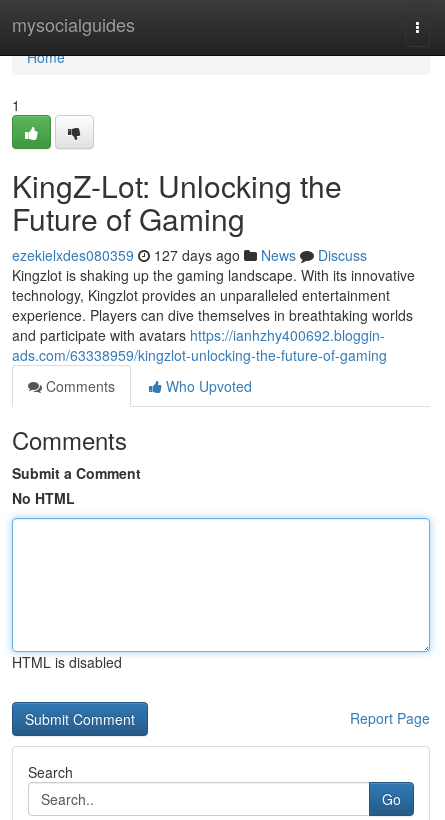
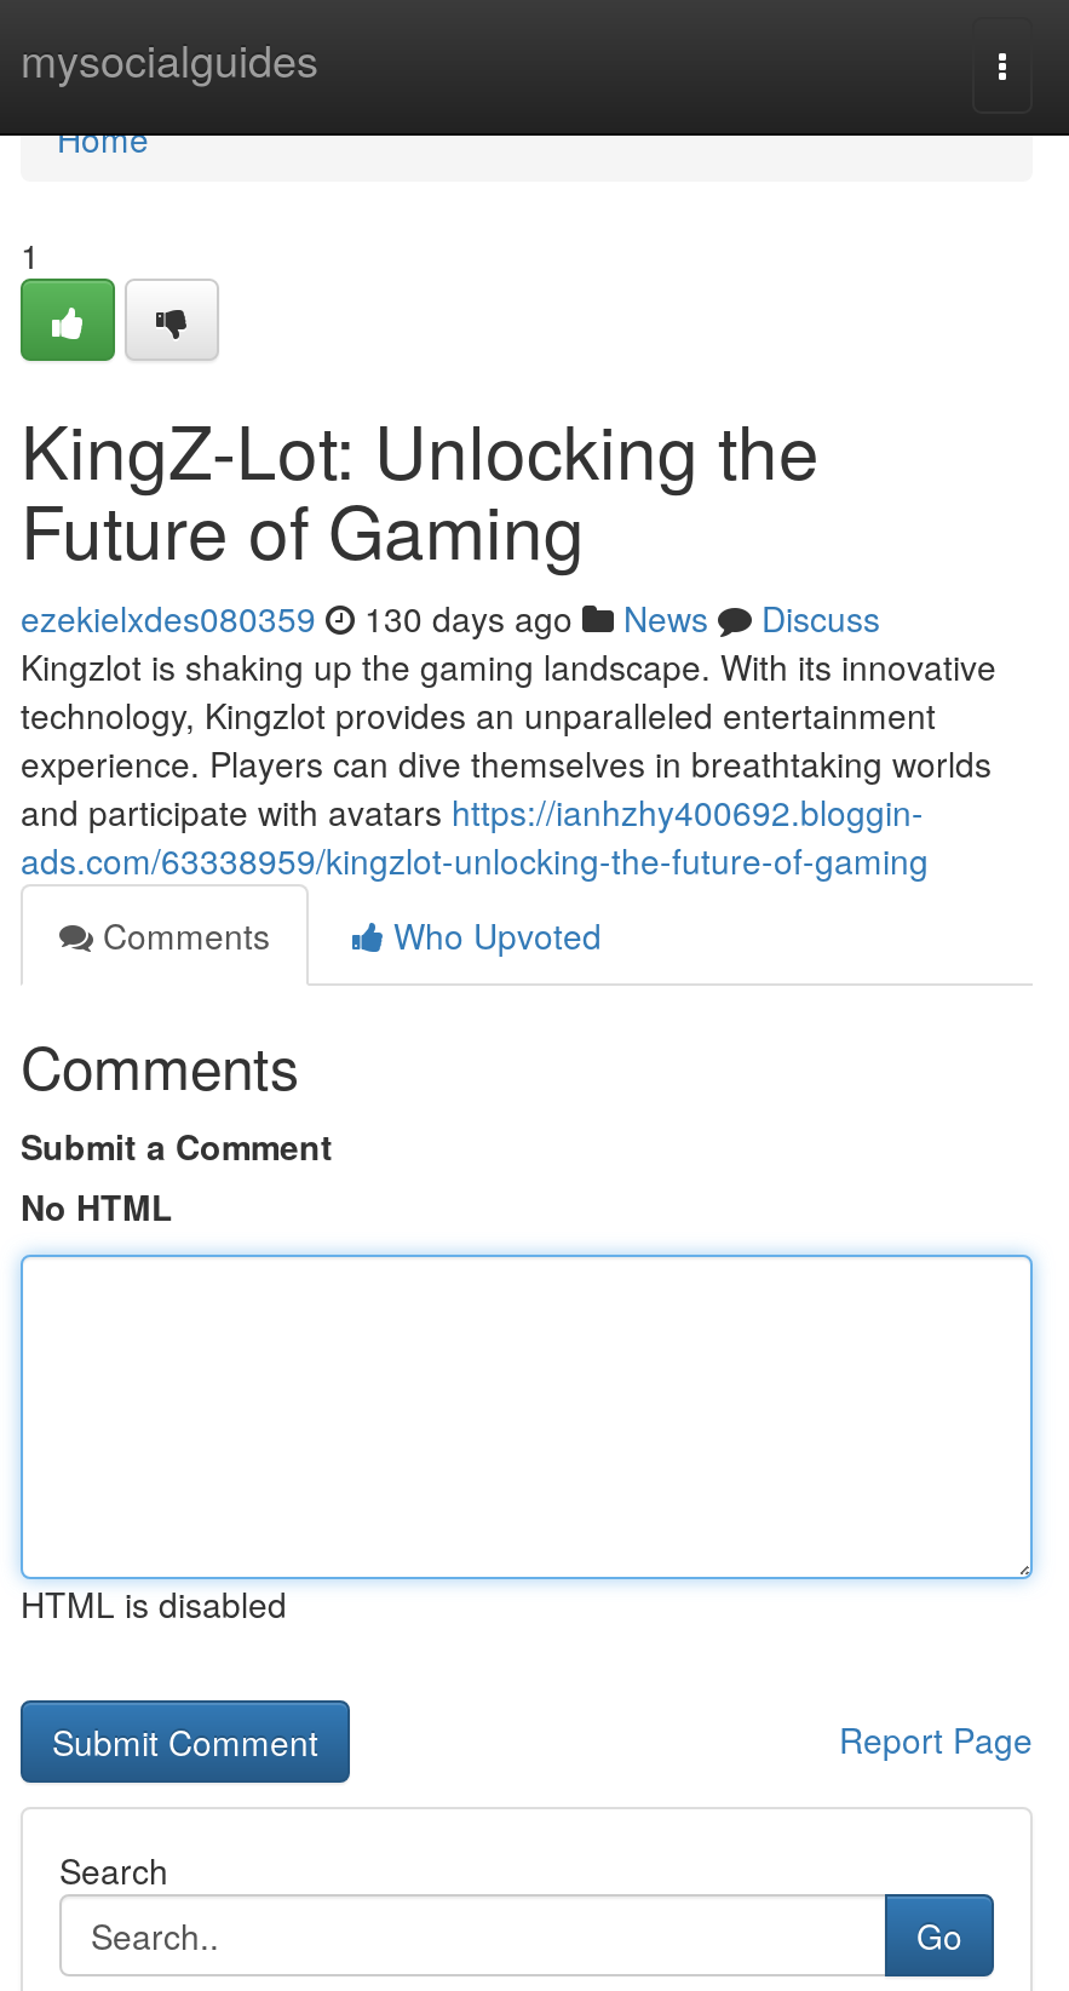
- ezekielxdes080359 127 days ago News Discuss
+ ezekielxdes080359 130 days ago News Discuss
